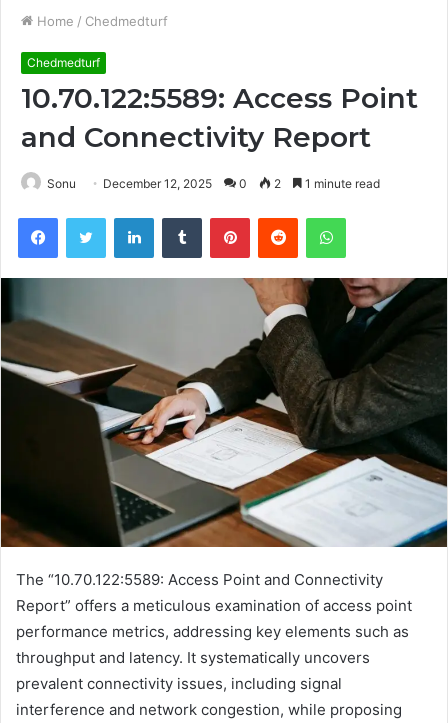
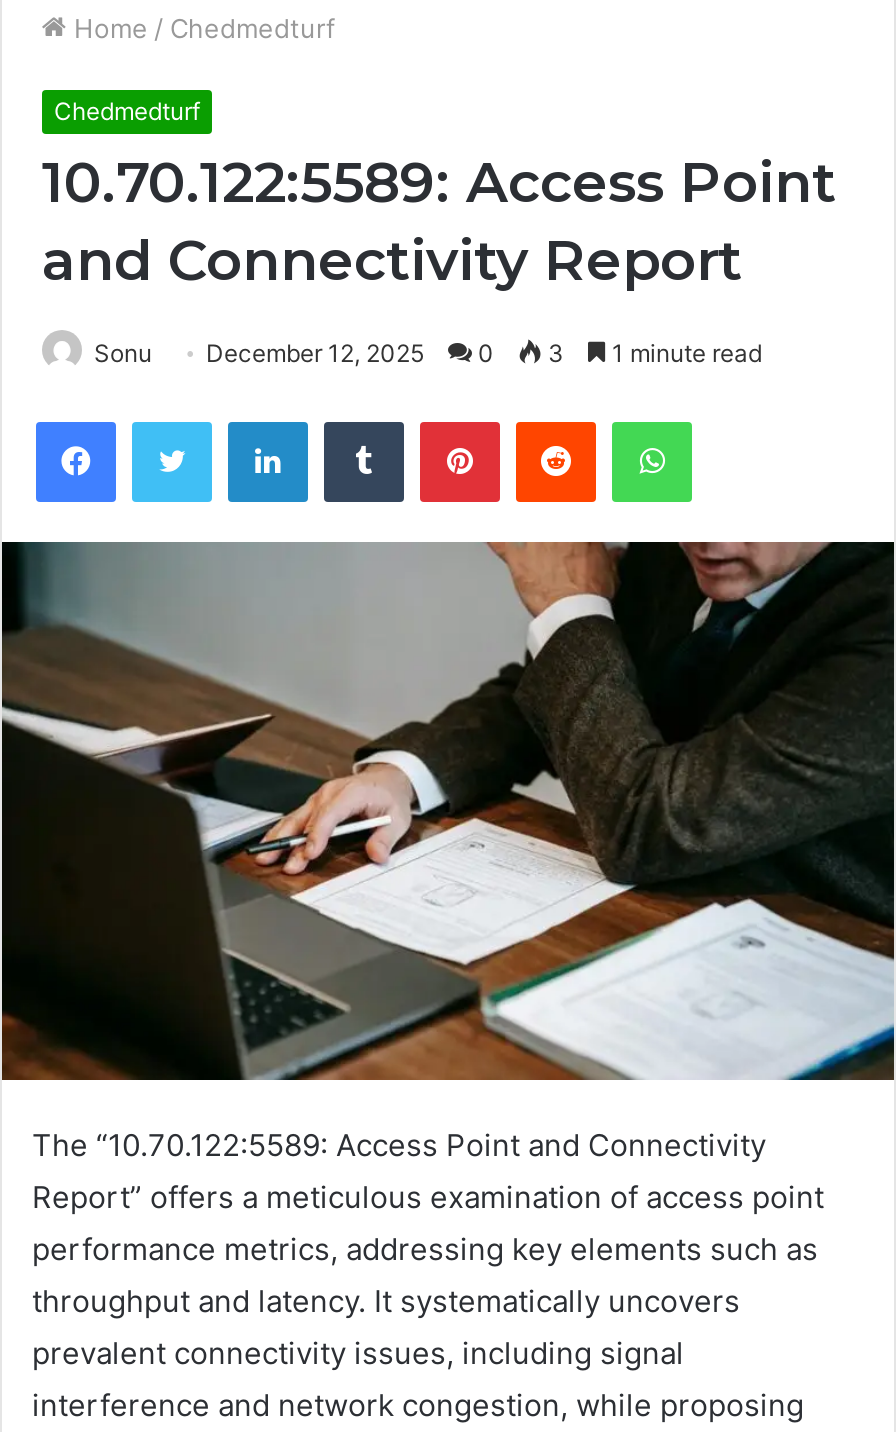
- Sonu December 12, 2025 0 2 1 minute read
+ Sonu December 12, 2025 0 3 1 minute read
